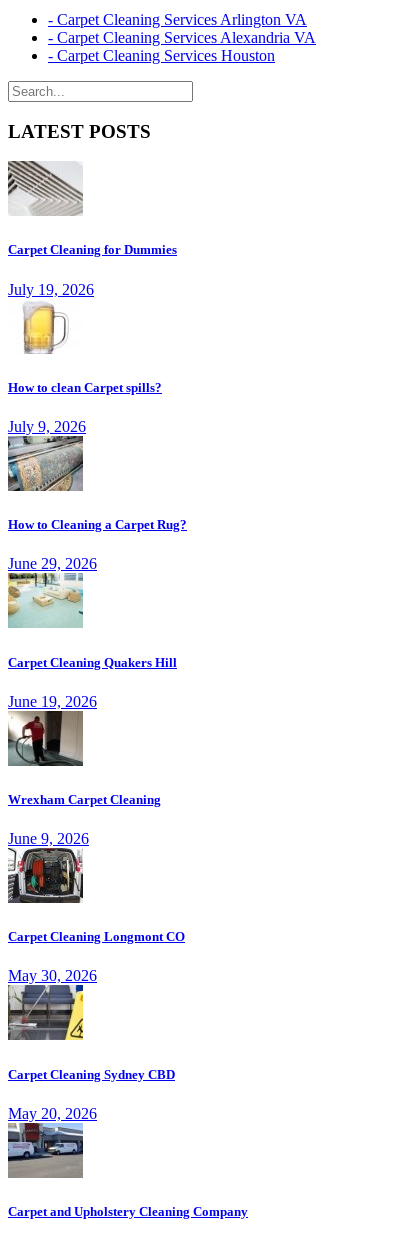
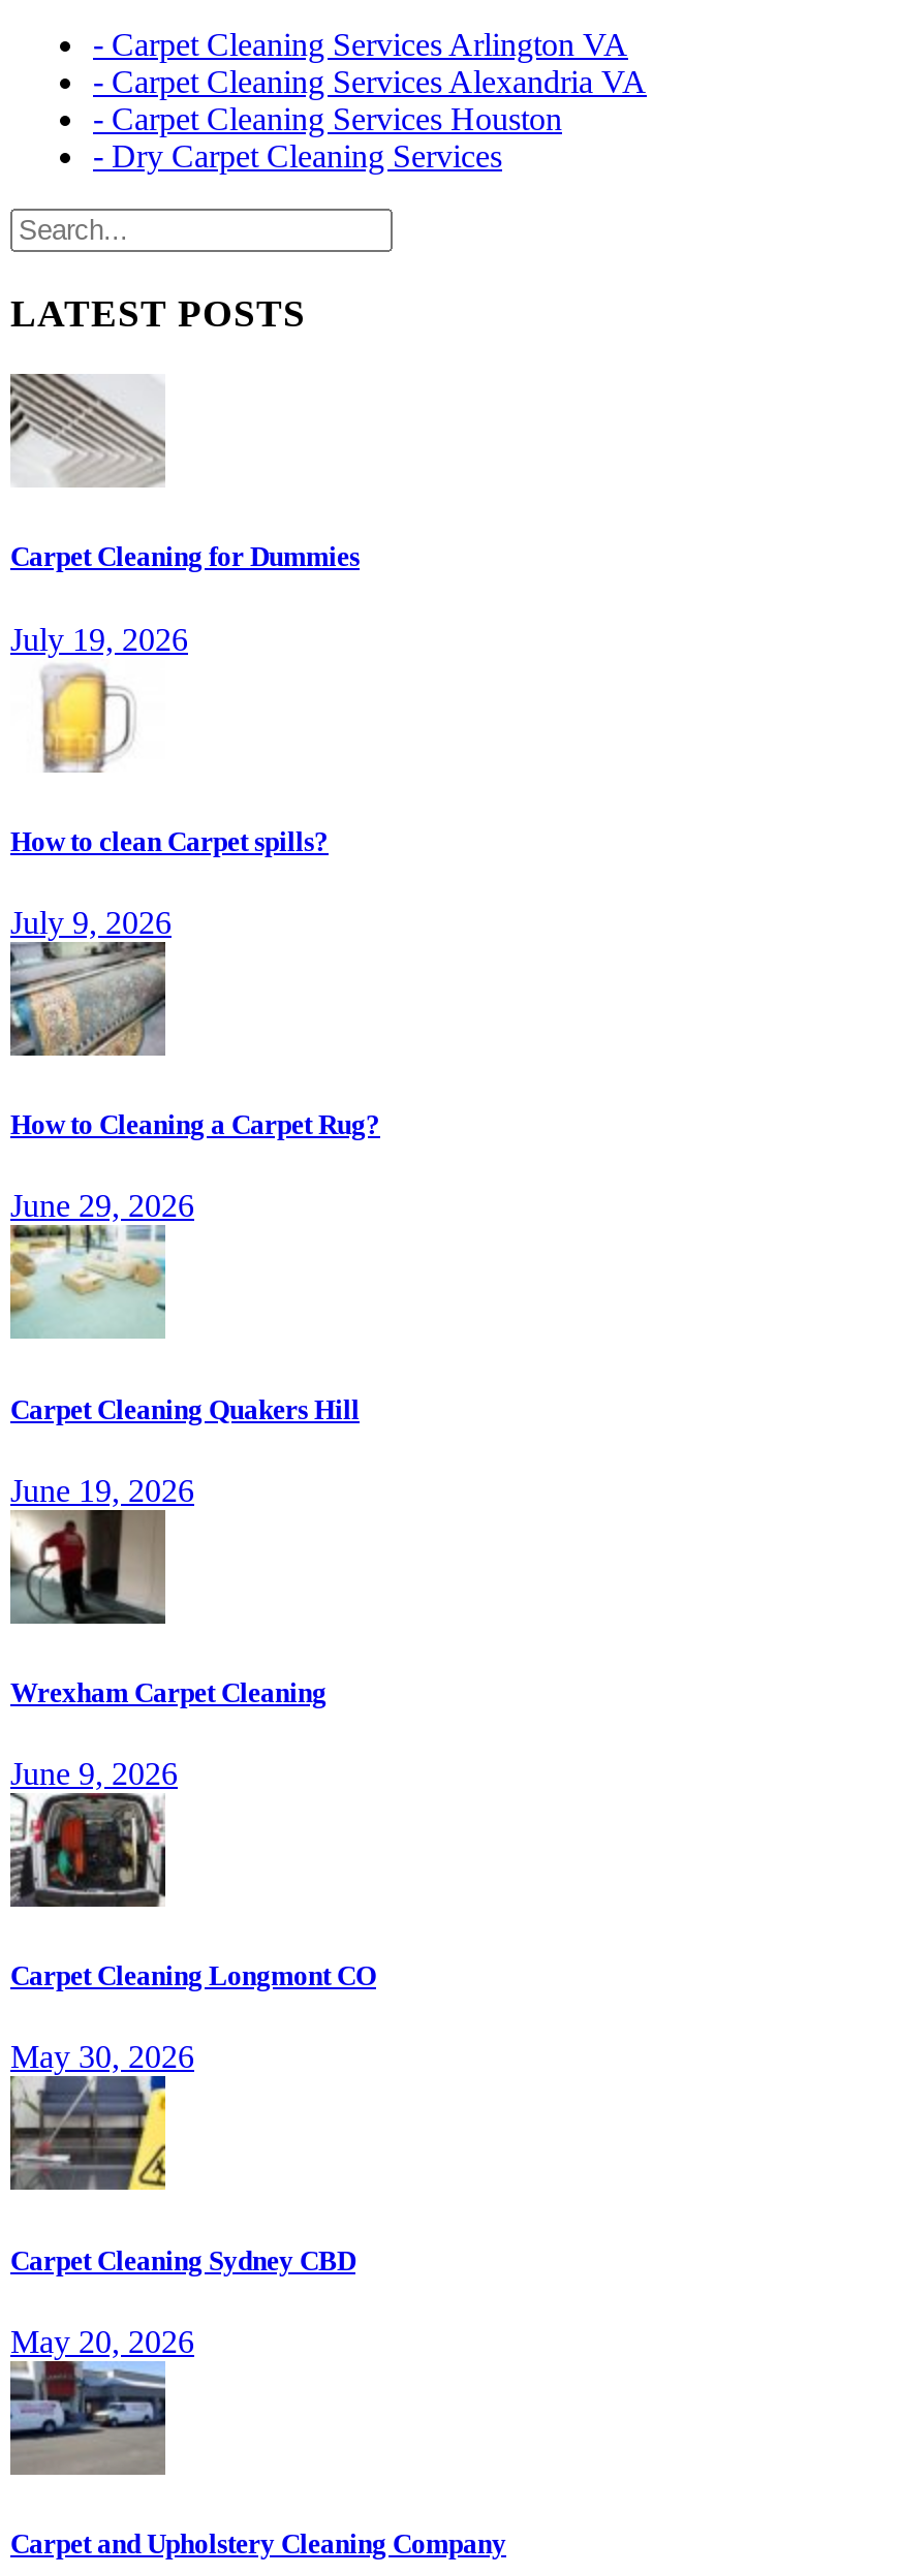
+ - Dry Carpet Cleaning Services
